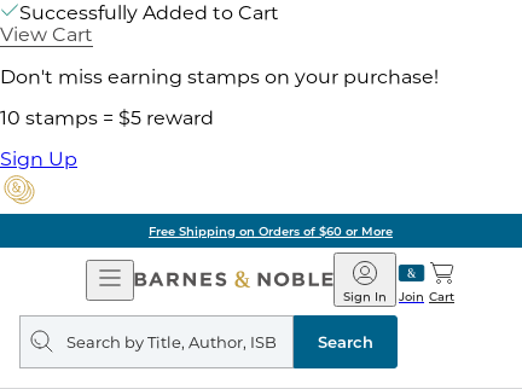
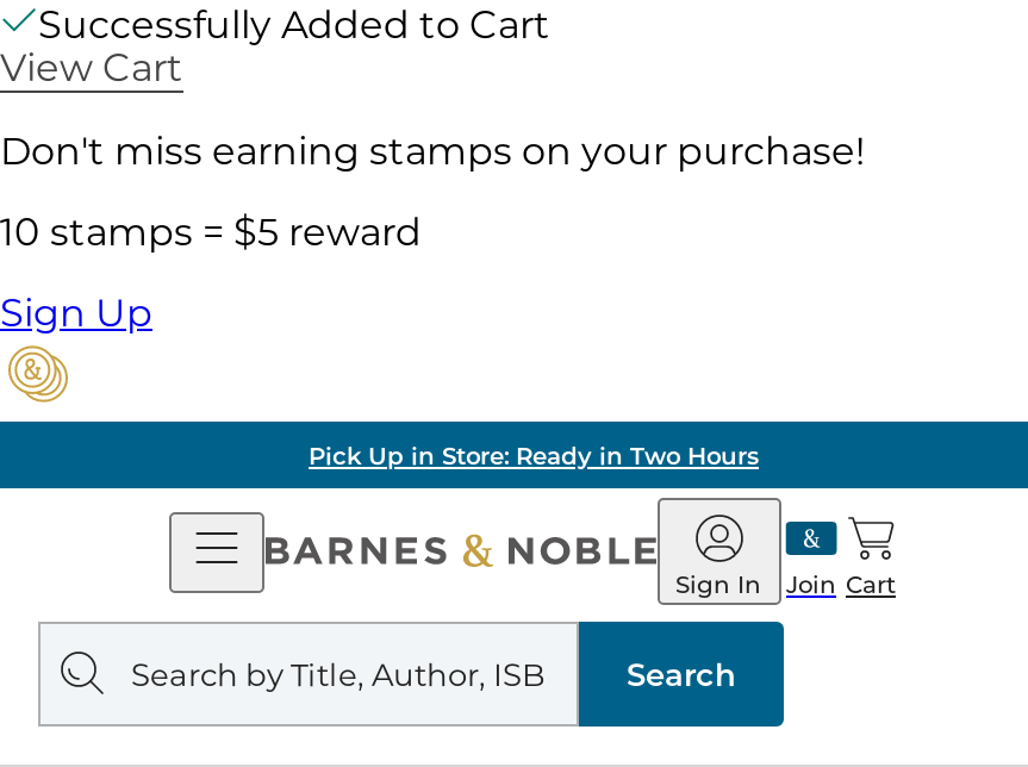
- Free Shipping on Orders of $60 or More
+ Pick Up in Store: Ready in Two Hours
